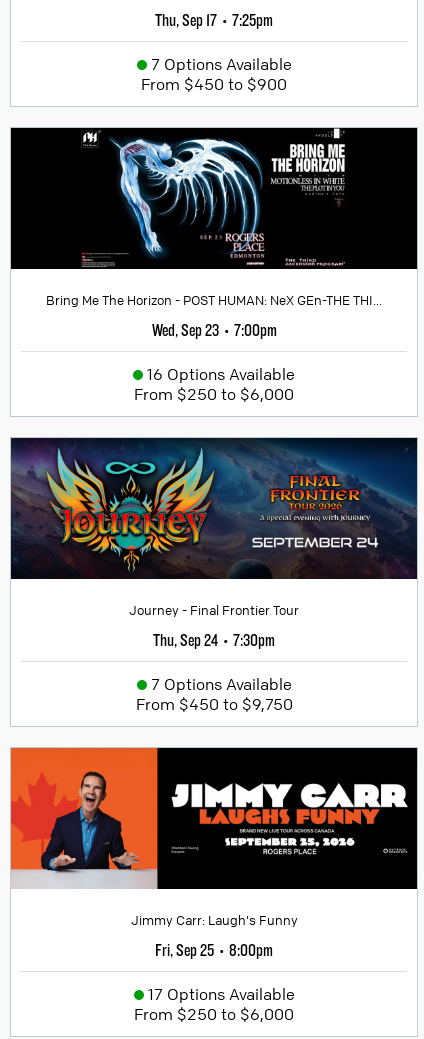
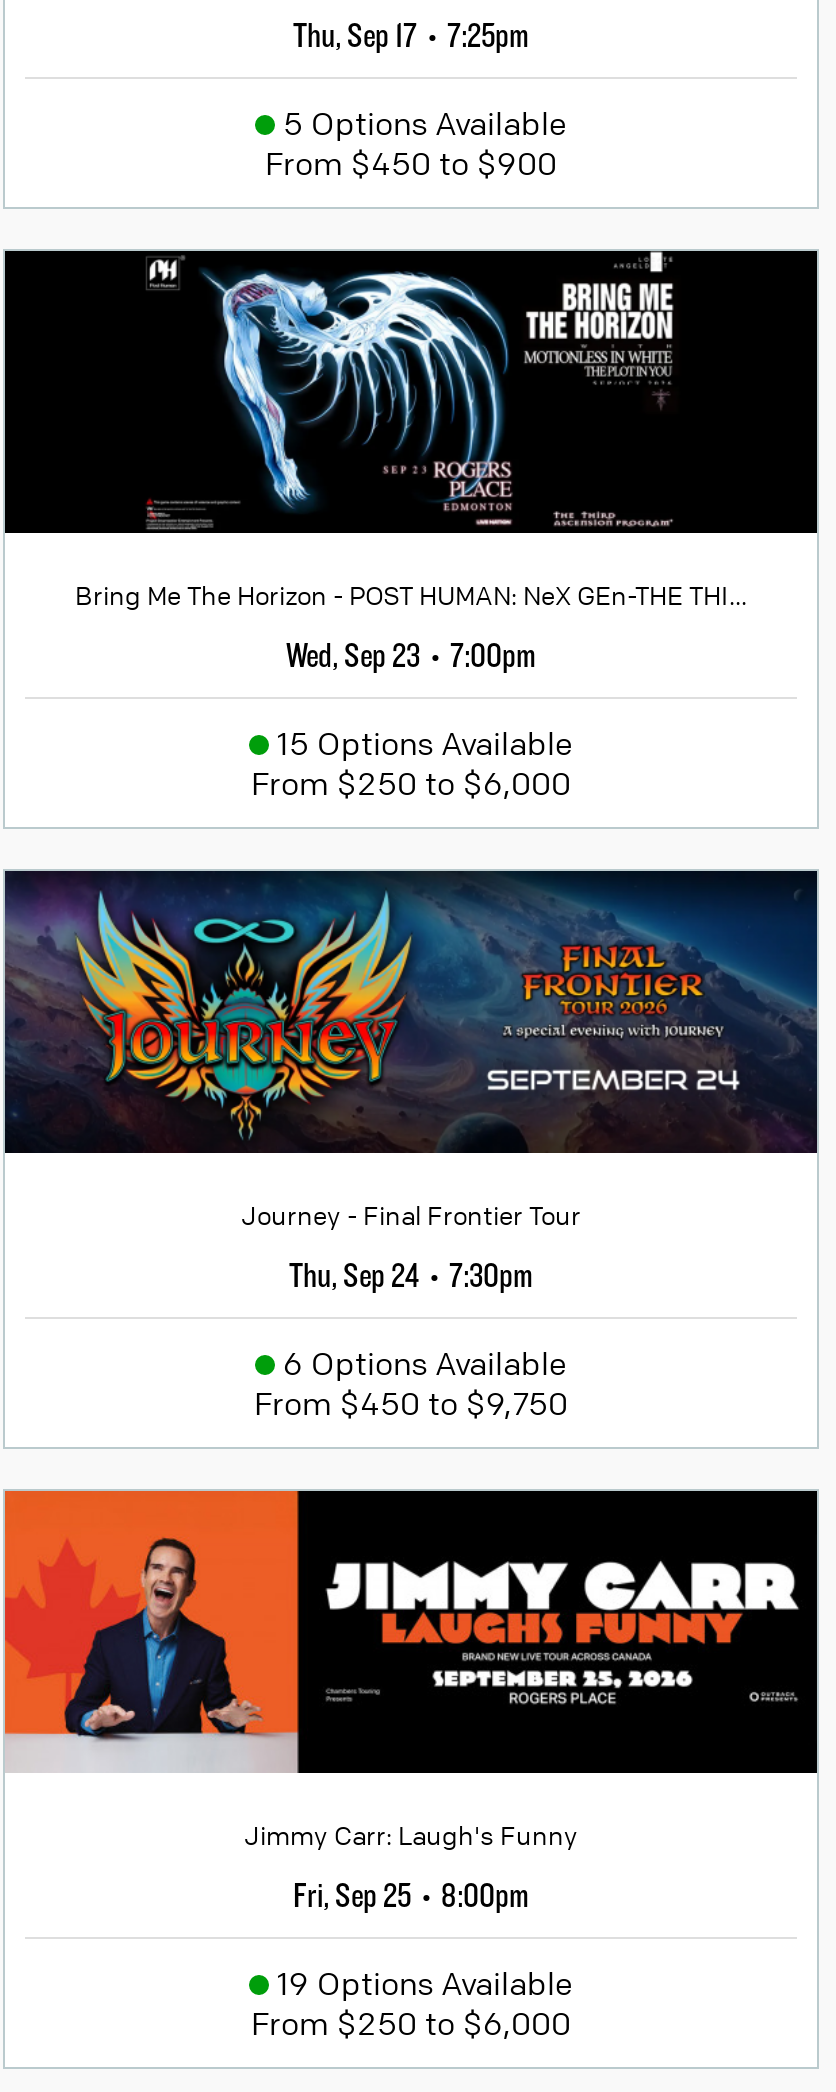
- 7 Options Available
+ 5 Options Available

- 16 Options Available
+ 15 Options Available

- 7 Options Available
+ 6 Options Available

- 17 Options Available
+ 19 Options Available
